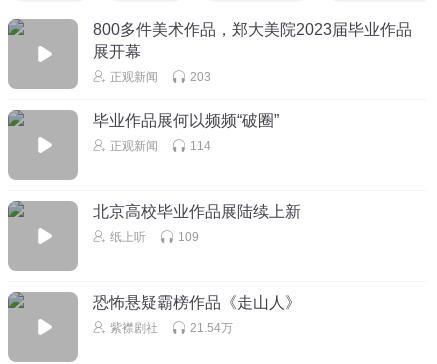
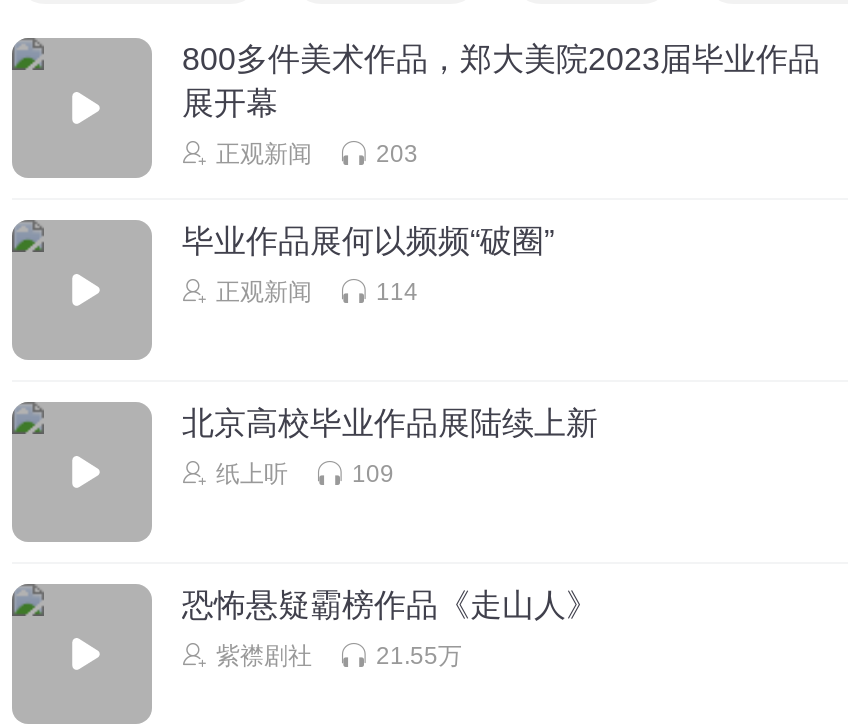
- 21.54万
+ 21.55万
